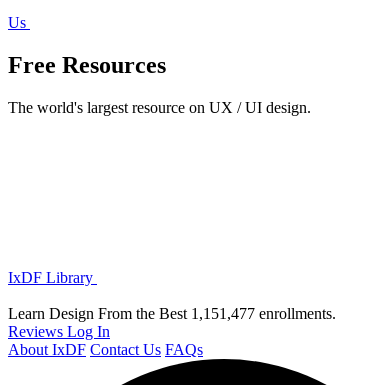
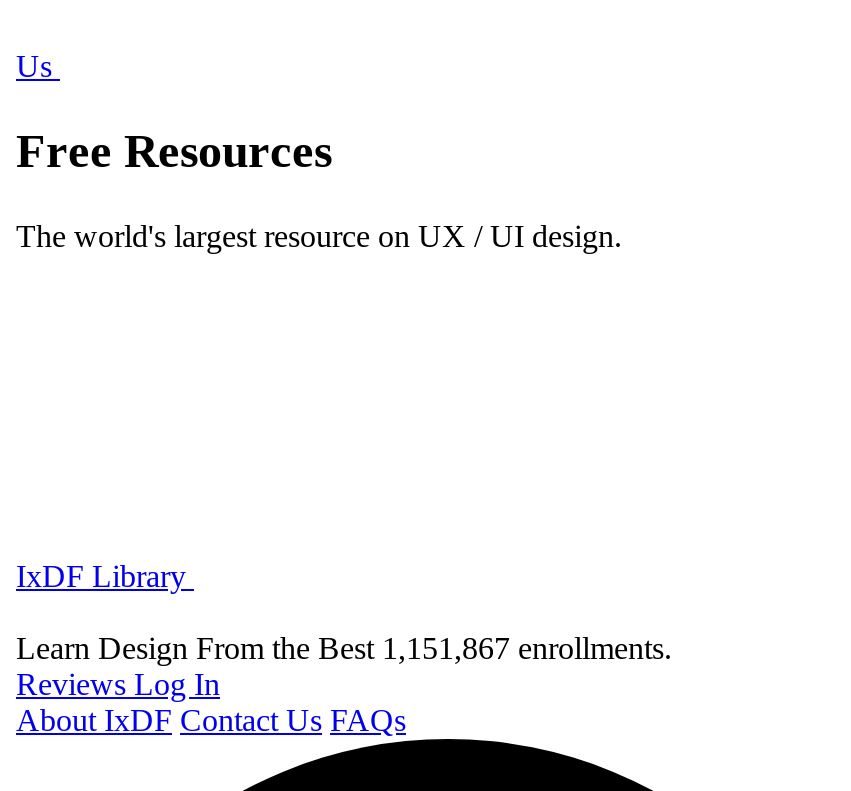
- Learn Design From the Best 1,151,477 enrollments.
+ Learn Design From the Best 1,151,867 enrollments.
